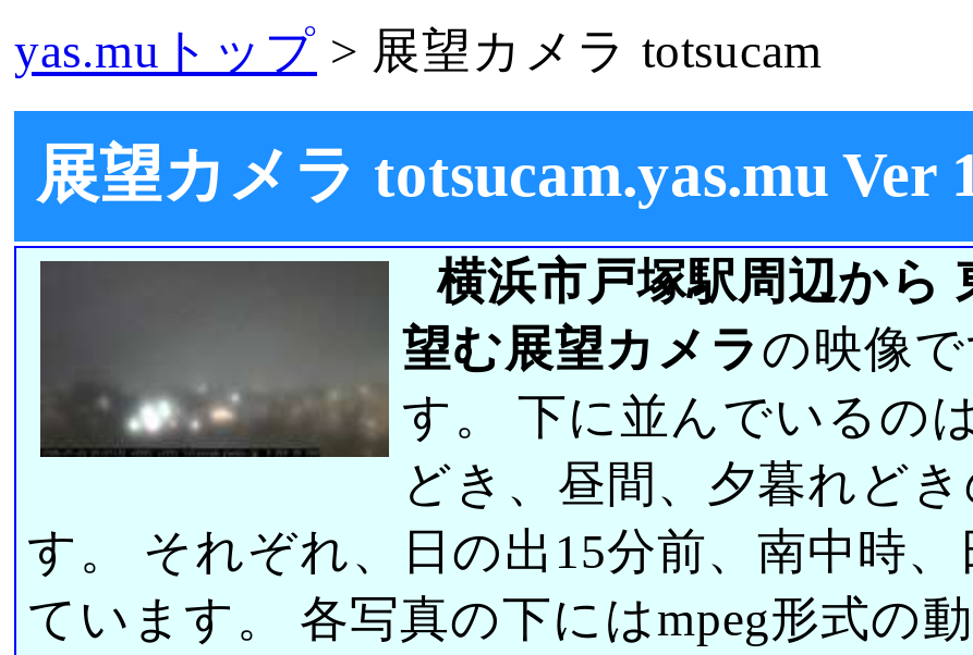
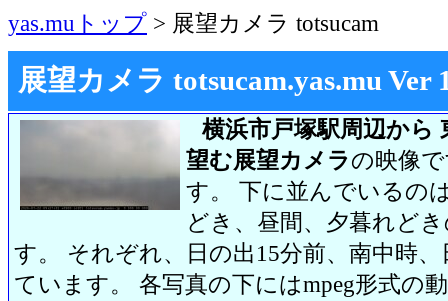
- [image]
+ [image]
